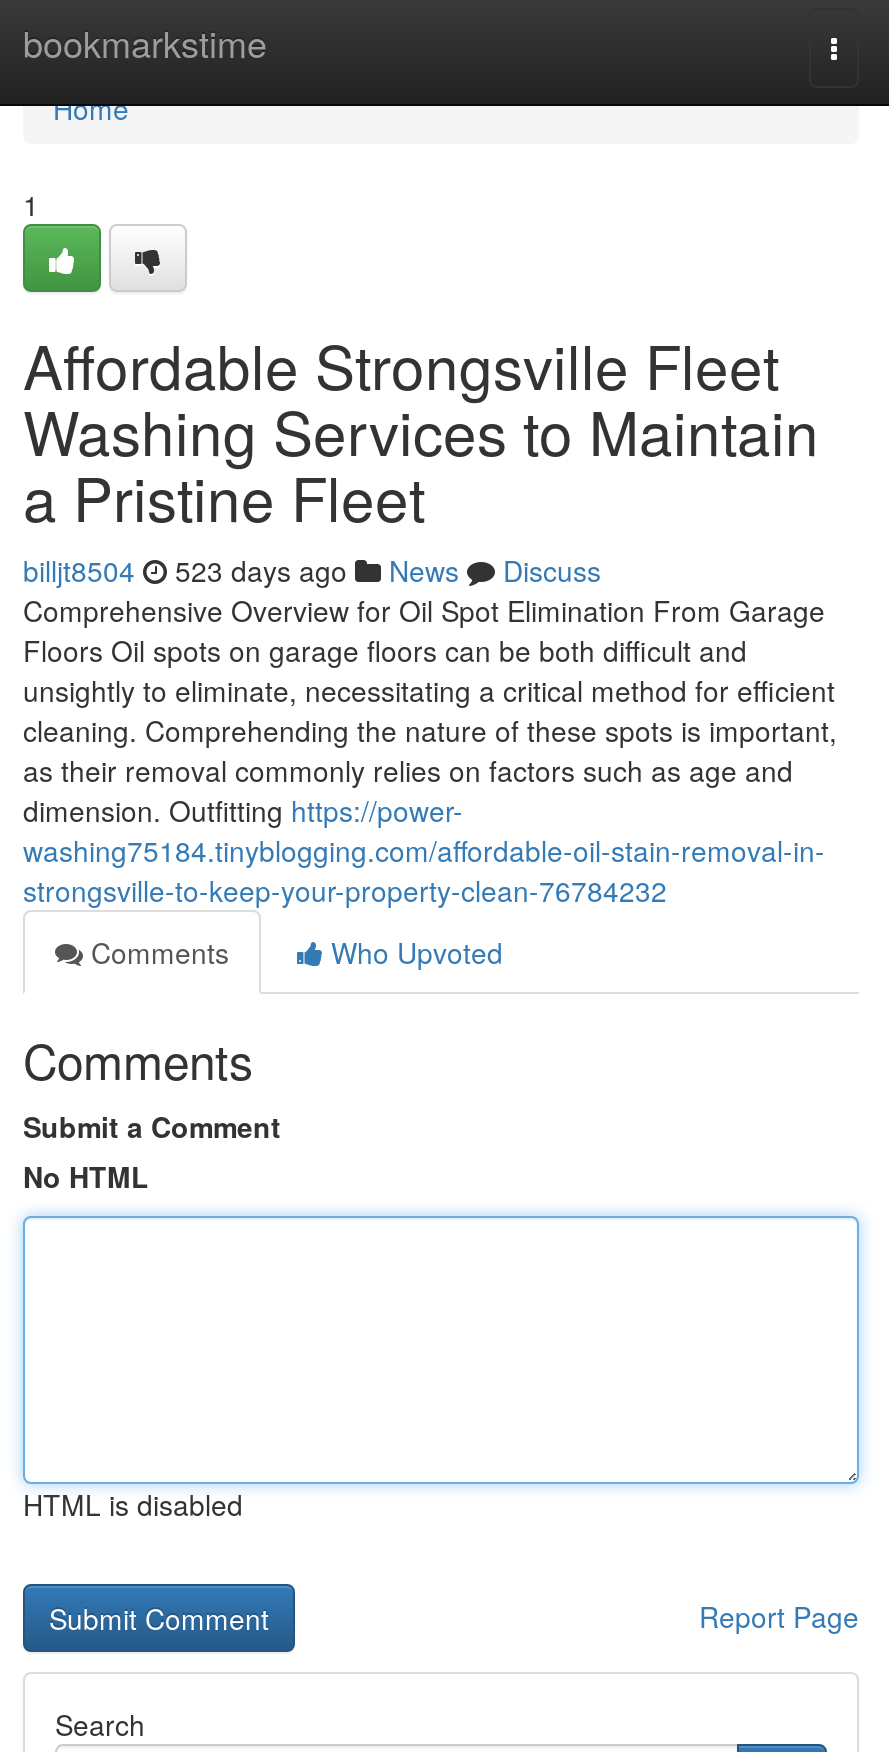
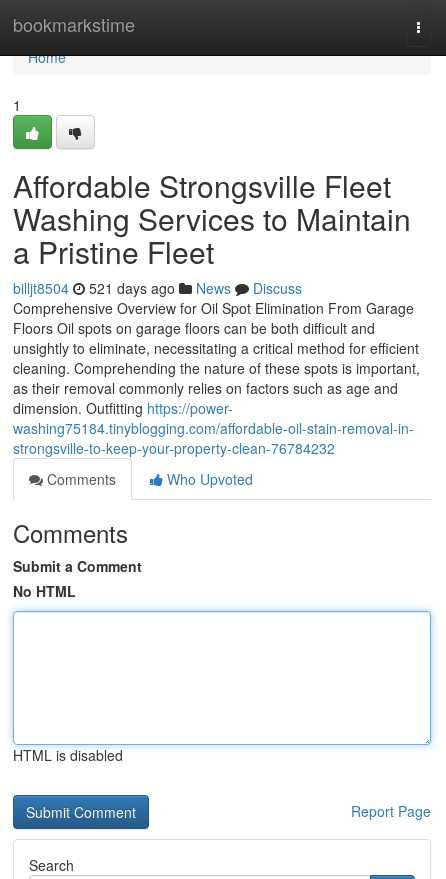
- billjt8504 523 days ago News Discuss
+ billjt8504 521 days ago News Discuss
